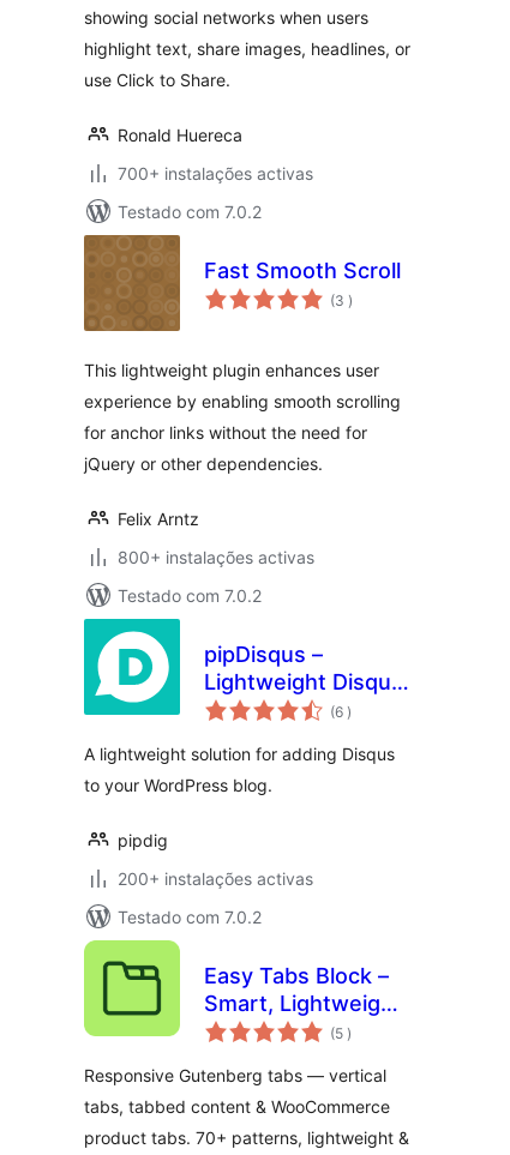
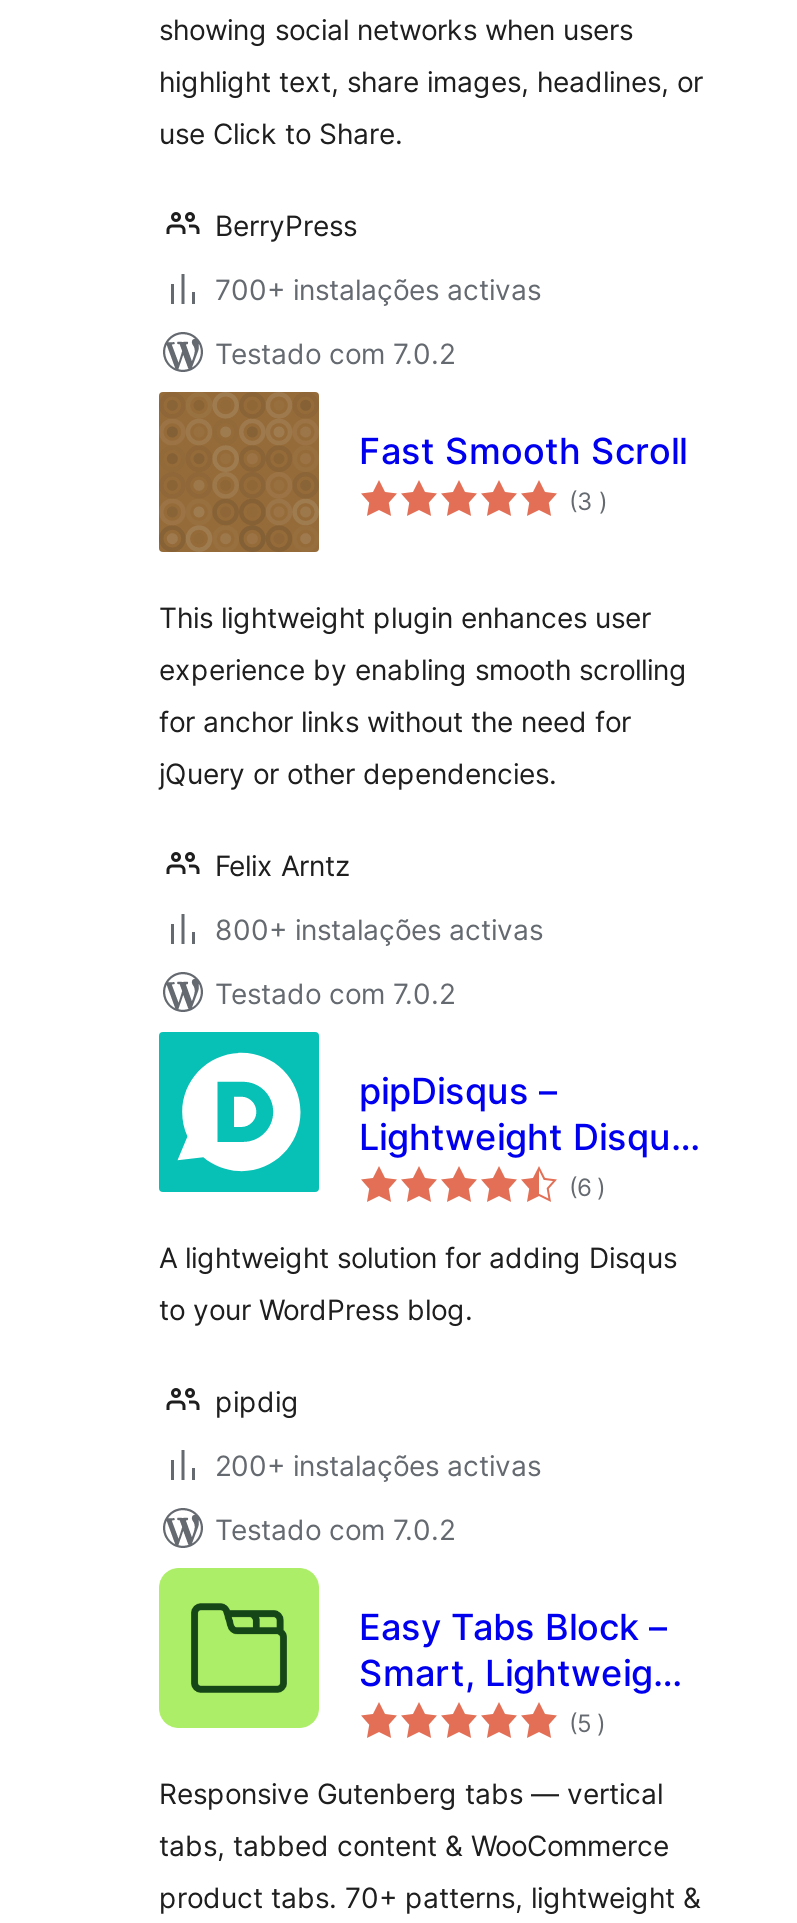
- Ronald Huereca
+ BerryPress
